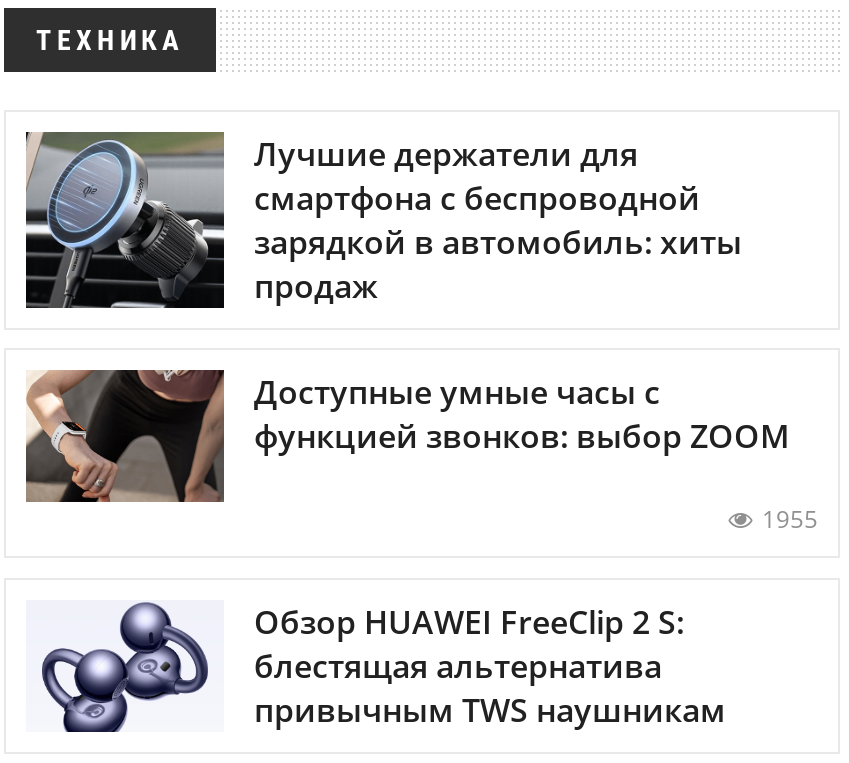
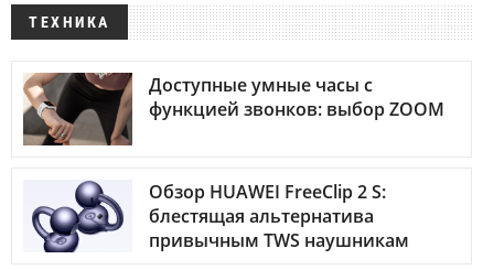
- [image]
- Лучшие держатели для
- смартфона с беспроводной
- зарядкой в автомобиль: хиты
- продаж

- 1955
